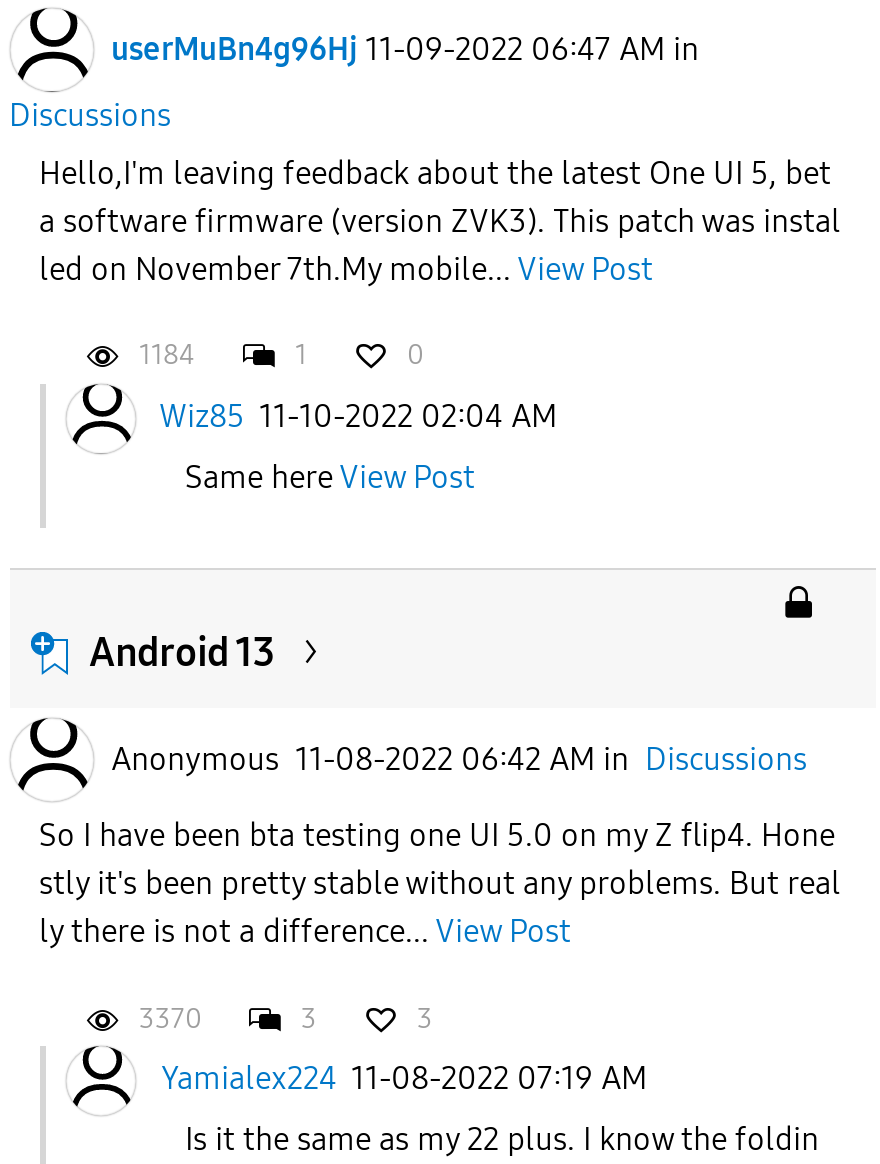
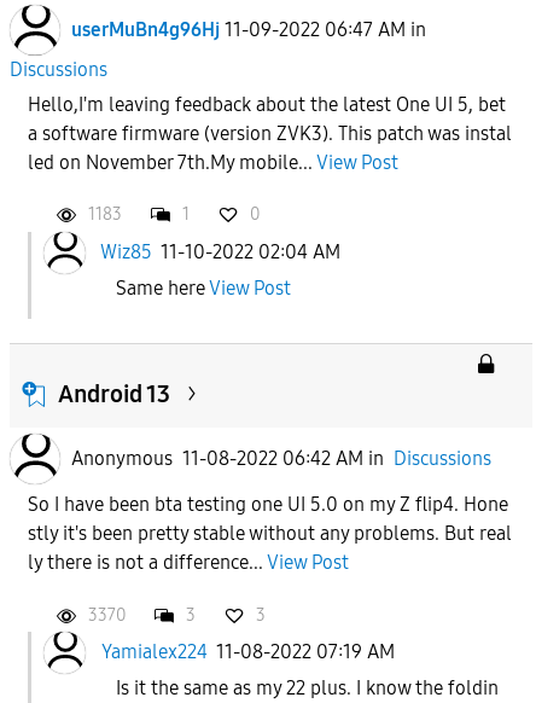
- 1184
+ 1183
